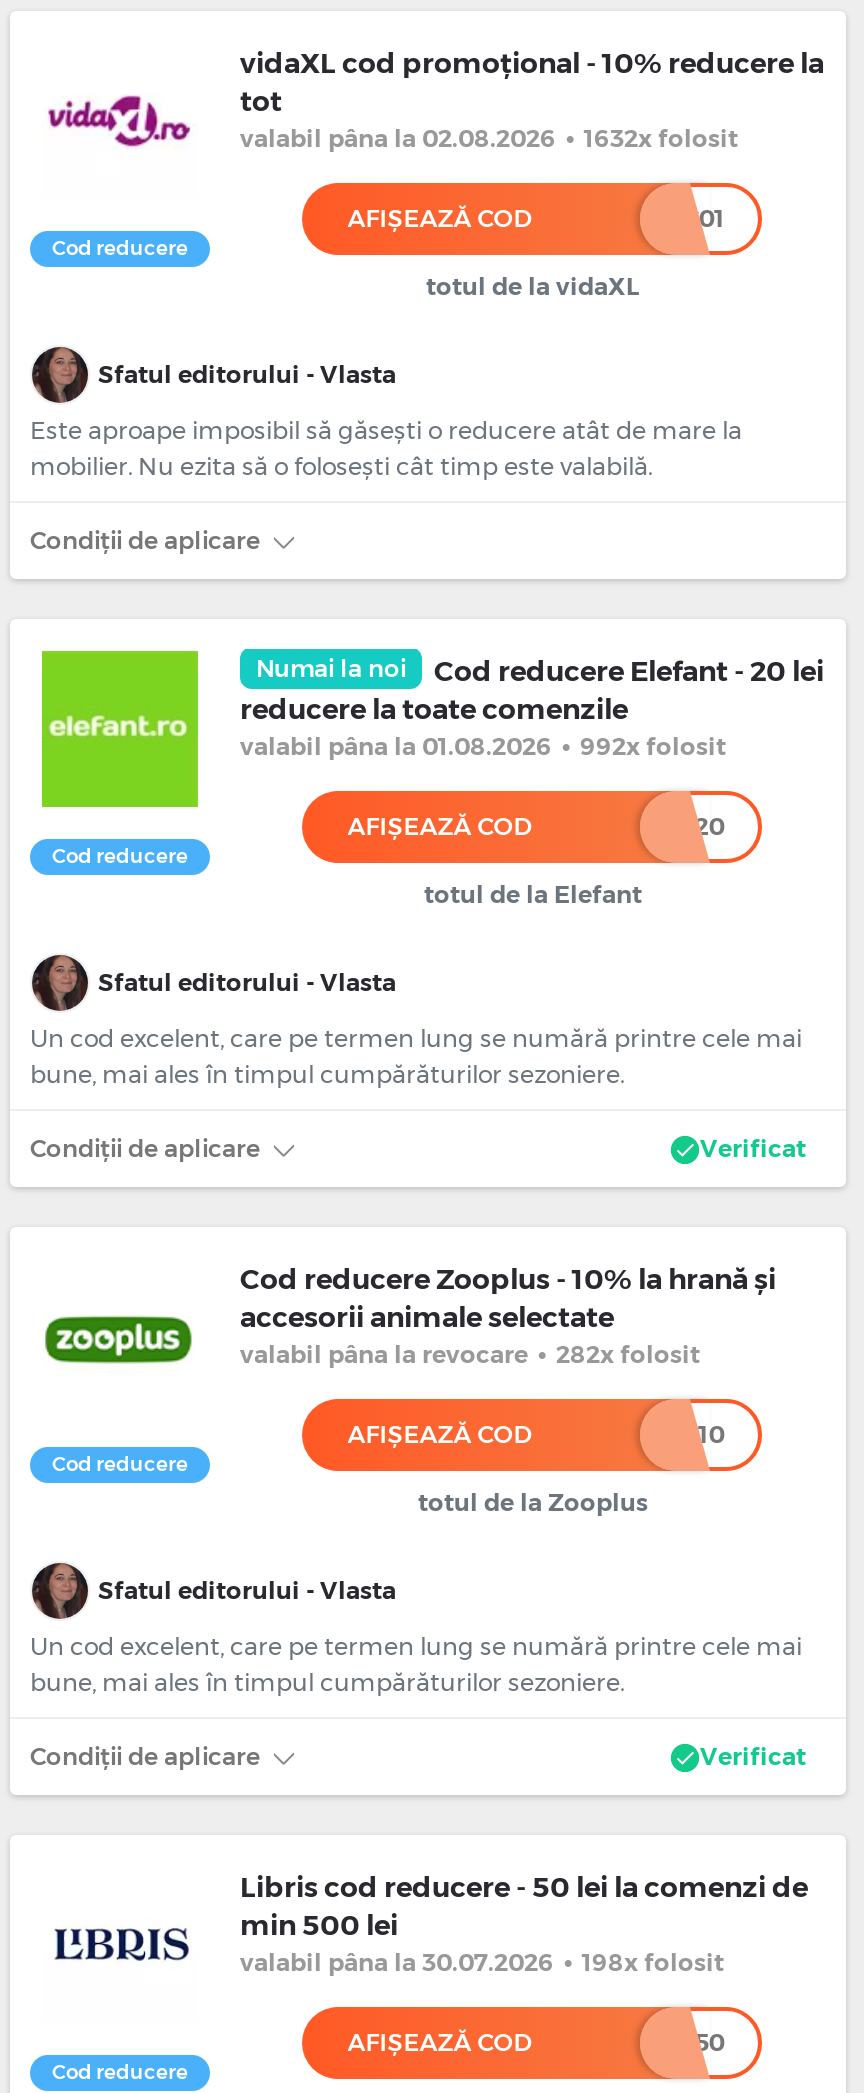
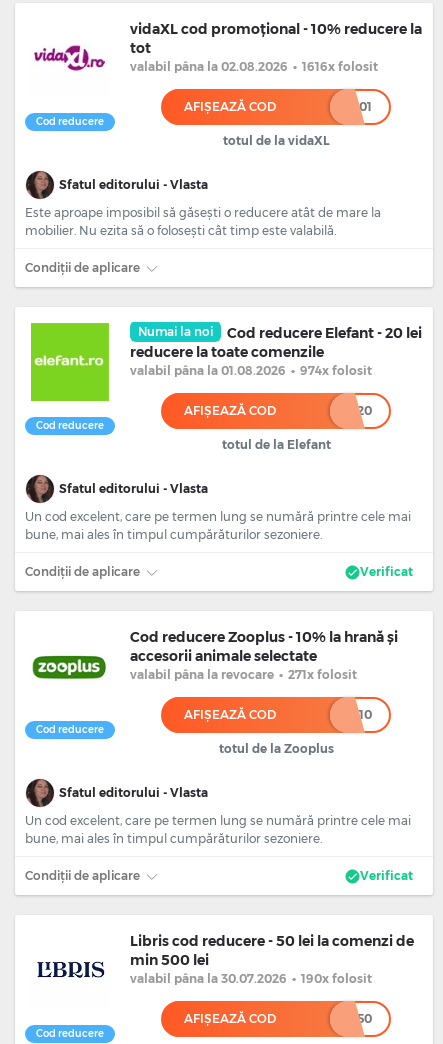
- valabil pâna la 02.08.2026 • 1632x folosit
+ valabil pâna la 02.08.2026 • 1616x folosit

- valabil pâna la 01.08.2026 • 992x folosit
+ valabil pâna la 01.08.2026 • 974x folosit

- valabil pâna la revocare • 282x folosit
+ valabil pâna la revocare • 271x folosit

- valabil pâna la 30.07.2026 • 198x folosit
+ valabil pâna la 30.07.2026 • 190x folosit
